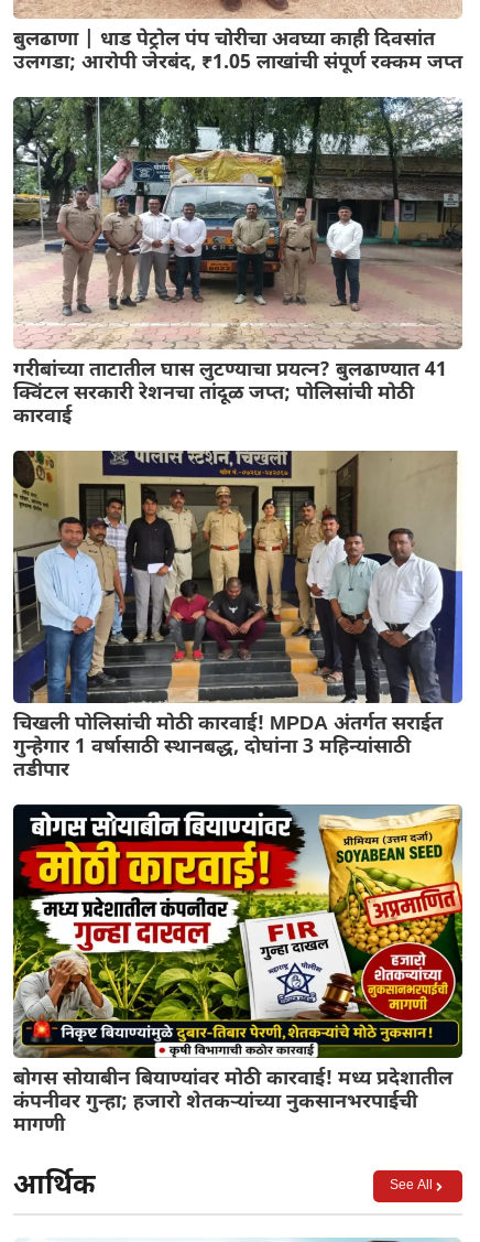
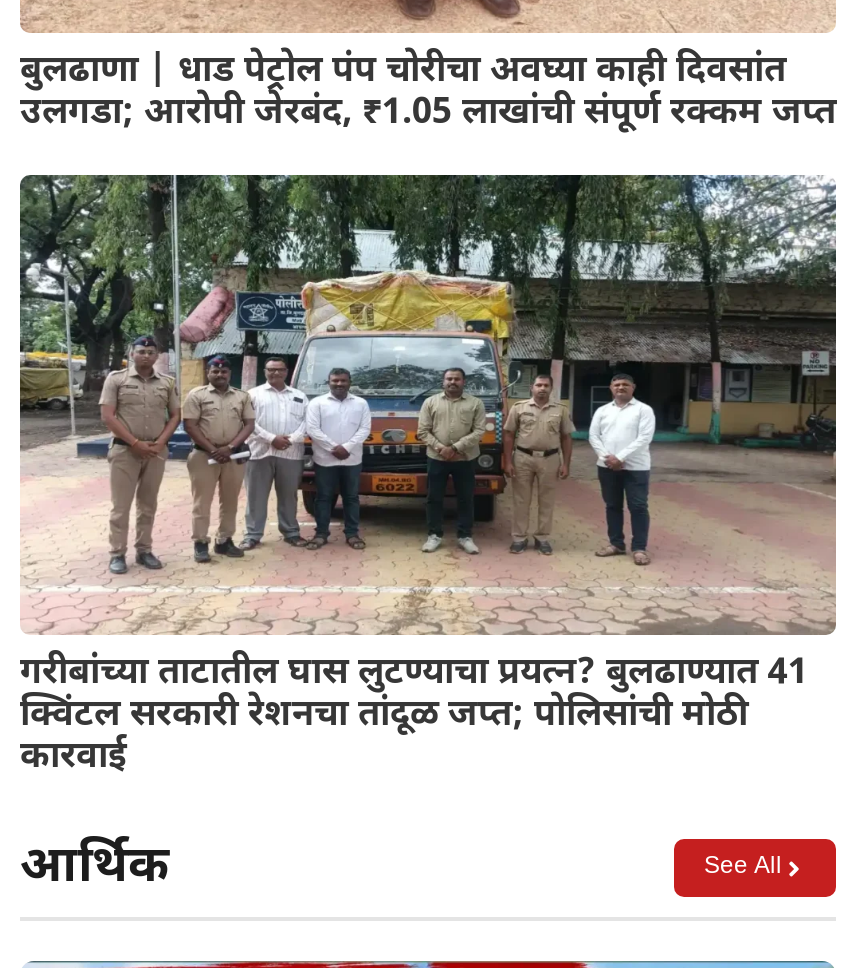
- [image]
- चिखली पोलिसांची मोठी कारवाई! MPDA अंतर्गत सराईत
- गुन्हेगार 1 वर्षासाठी स्थानबद्ध, दोघांना 3 महिन्यांसाठी
- तडीपार

- [image]
- बोगस सोयाबीन बियाण्यांवर मोठी कारवाई! मध्य प्रदेशातील
- कंपनीवर गुन्हा; हजारो शेतकऱ्यांच्या नुकसानभरपाईची
- मागणी
